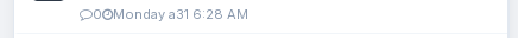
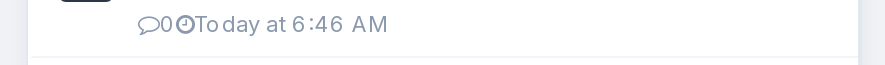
- 0 Monday a31 6:28 AM
+ 0 Today at 6:46 AM
